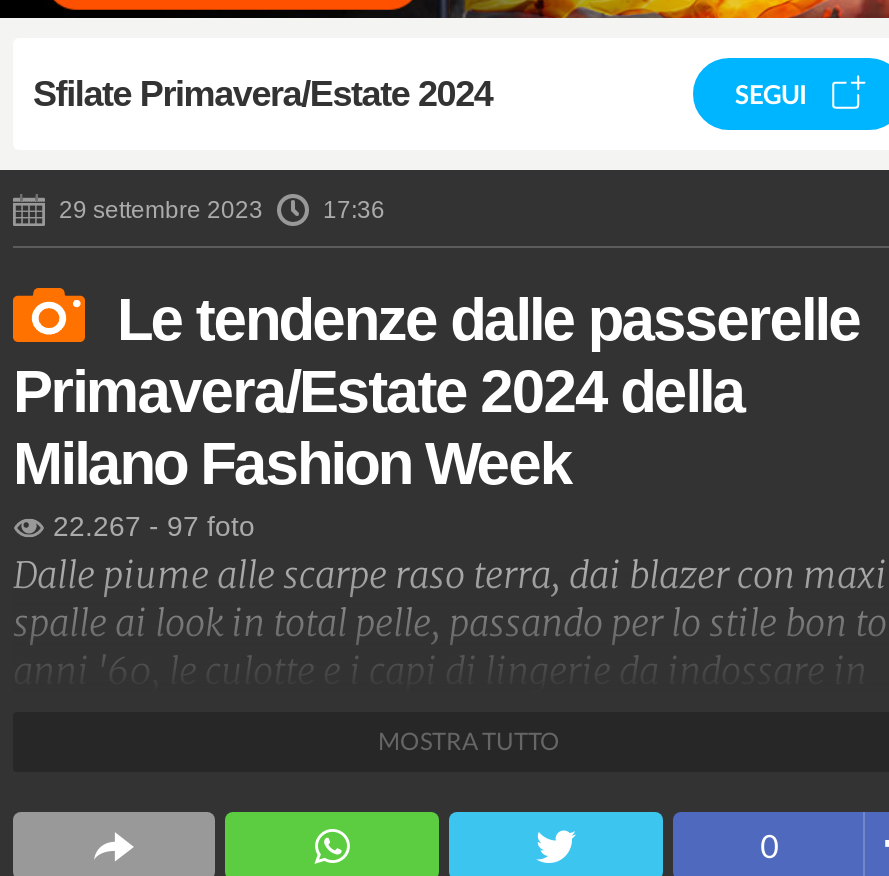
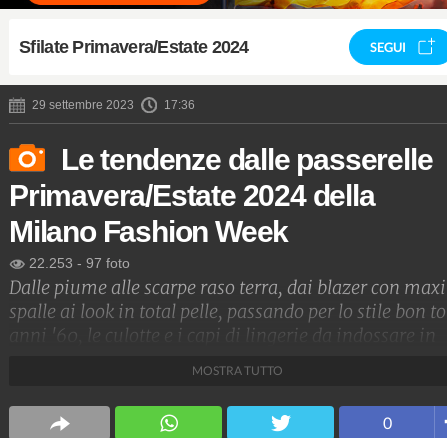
- 22.267 - 97 foto
+ 22.253 - 97 foto
